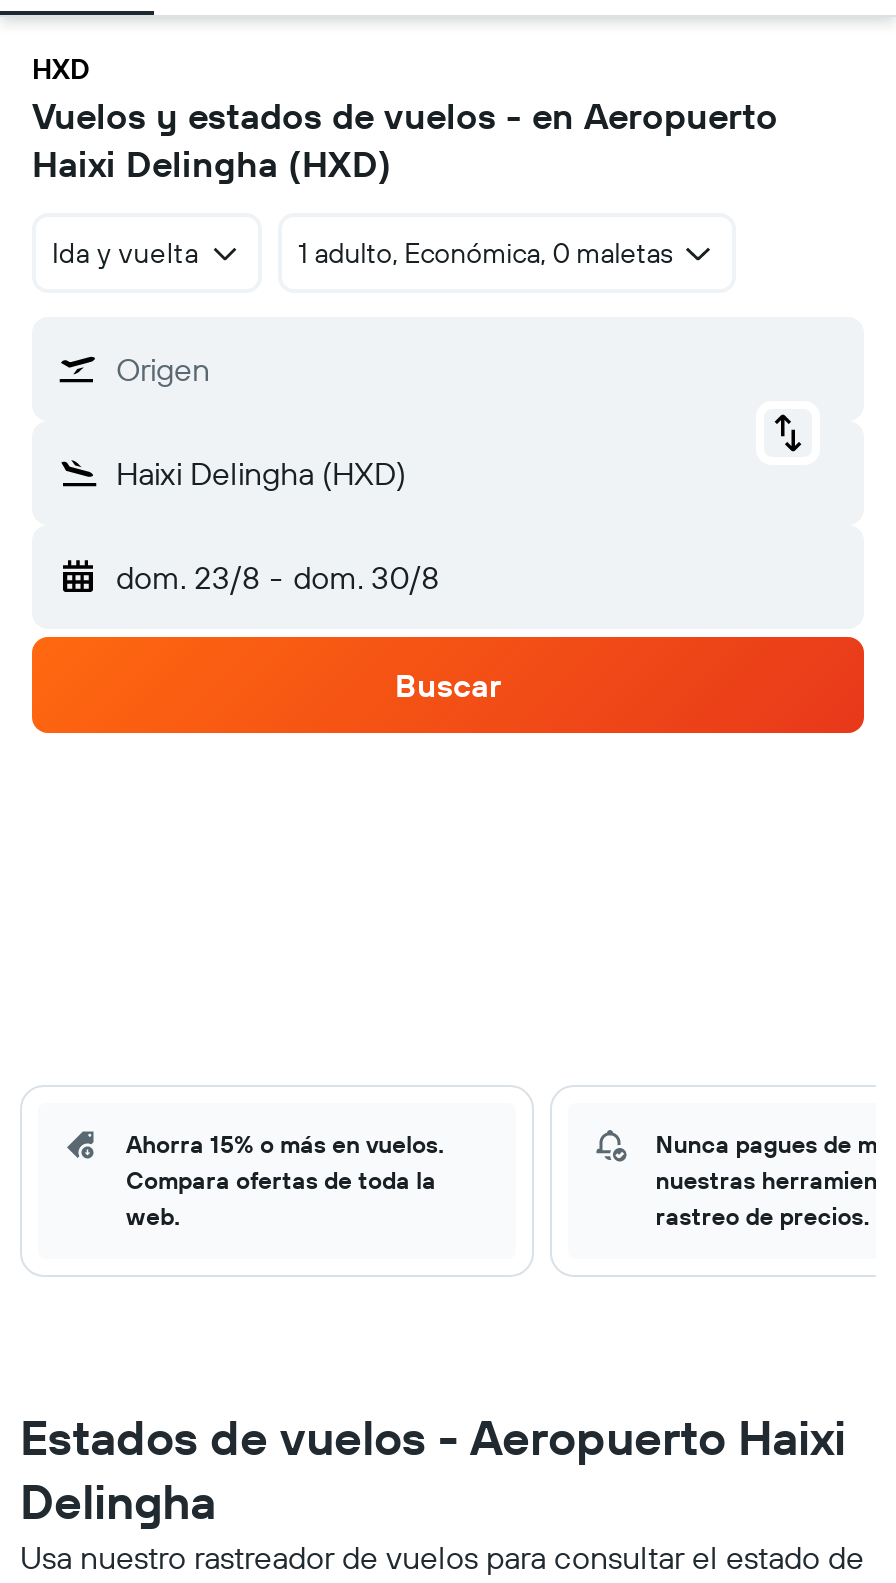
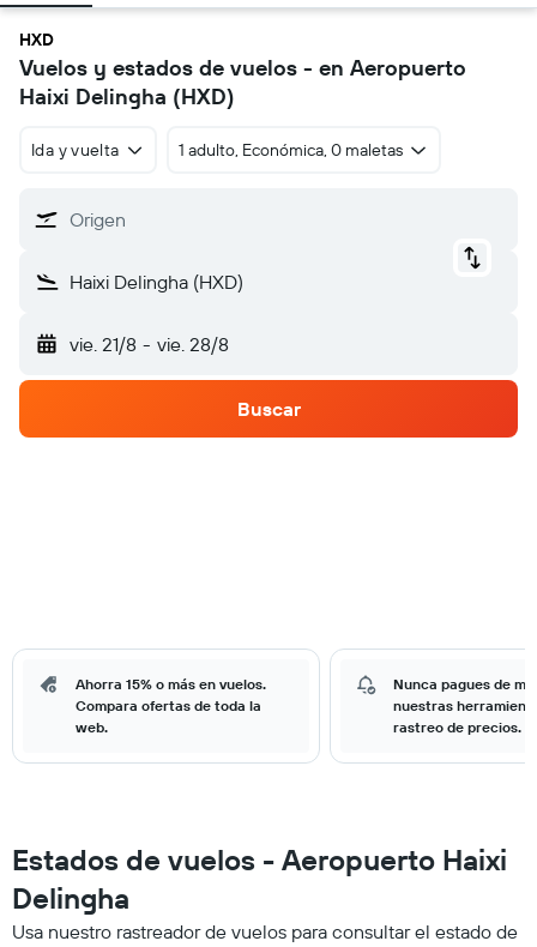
- dom. 23/8 - dom. 30/8
+ vie. 21/8 - vie. 28/8
